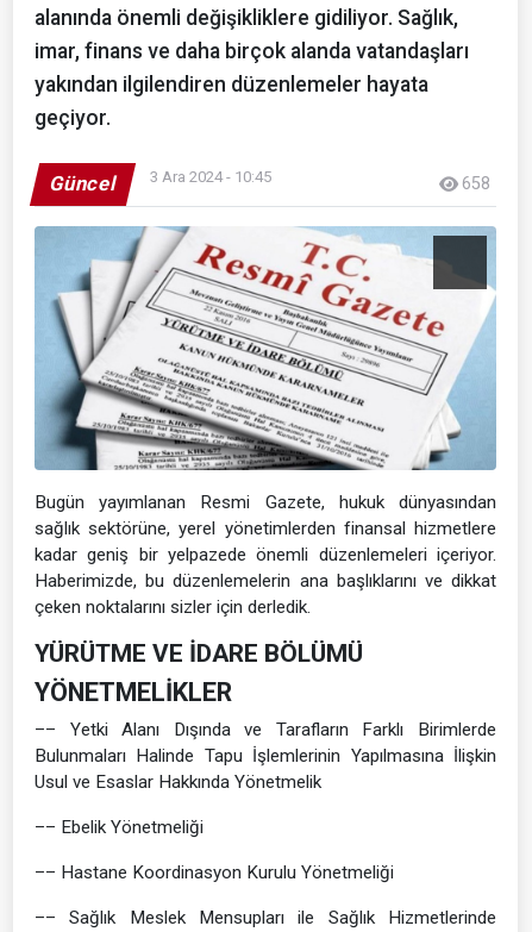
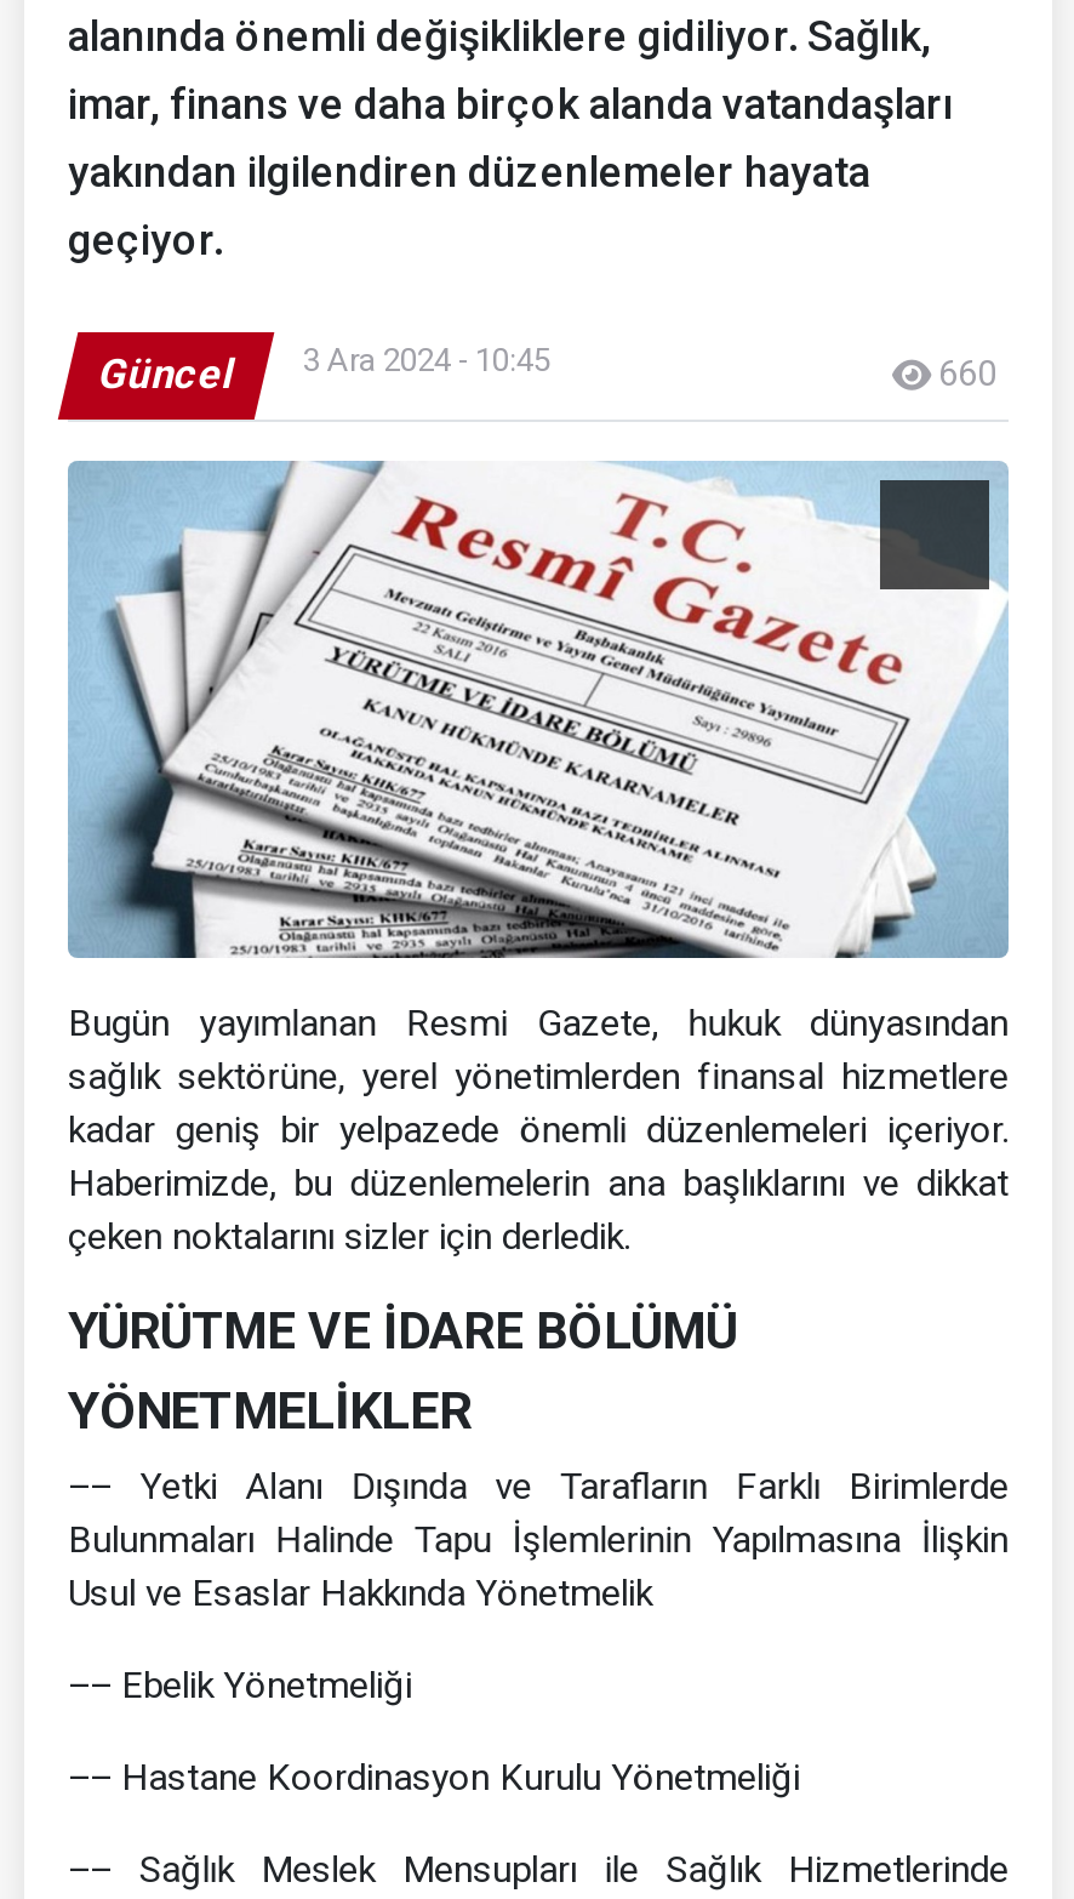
- 658
+ 660
